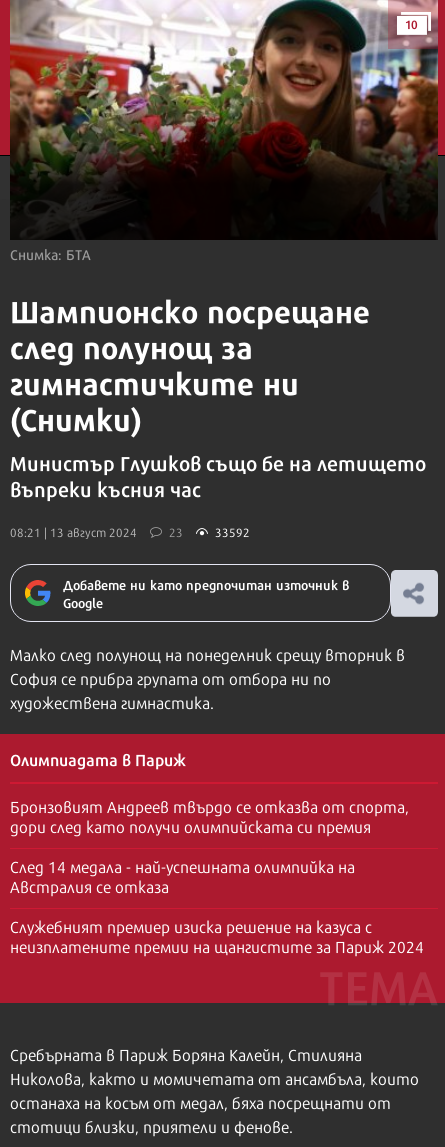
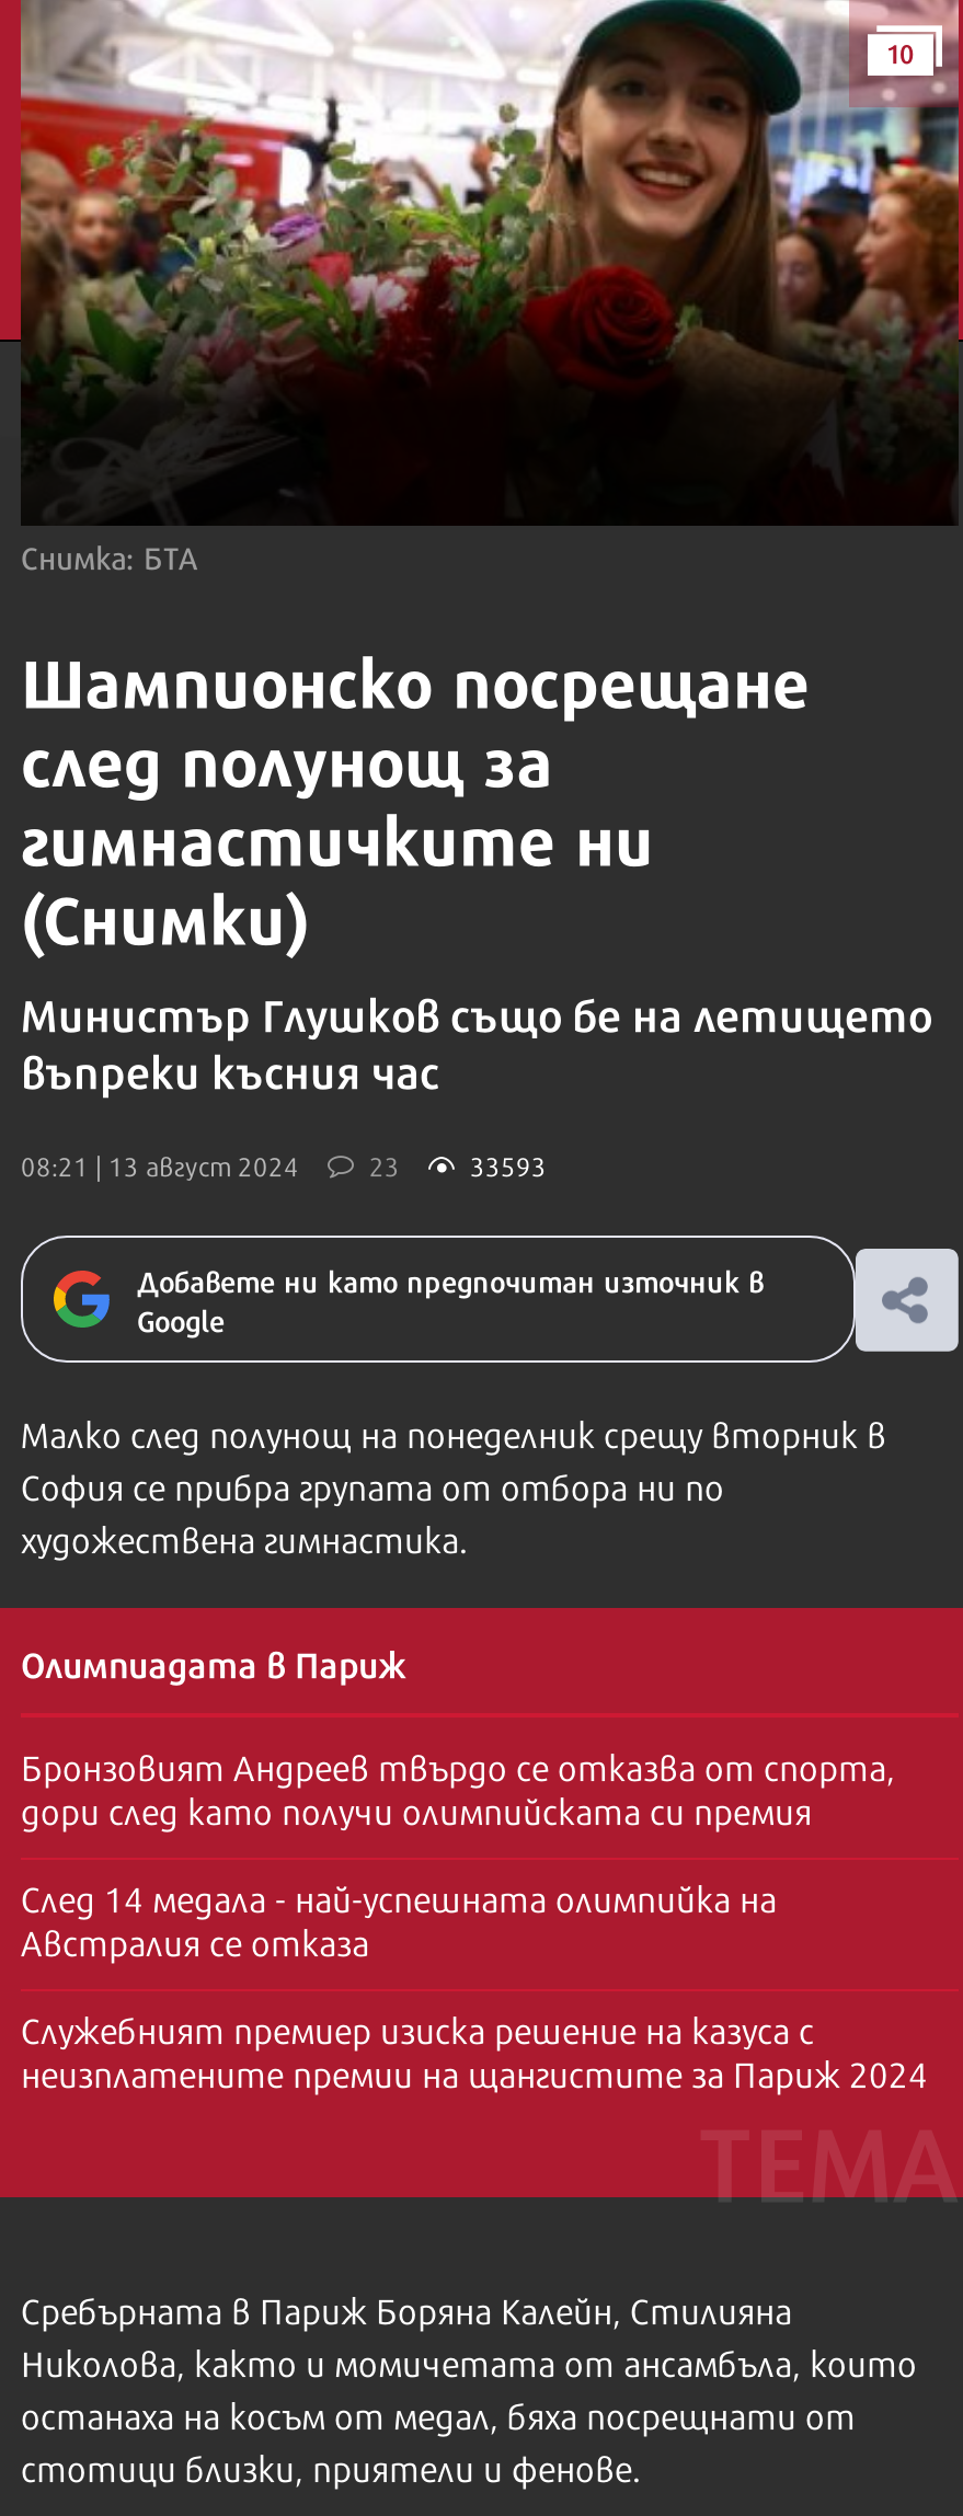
- 33592
+ 33593
